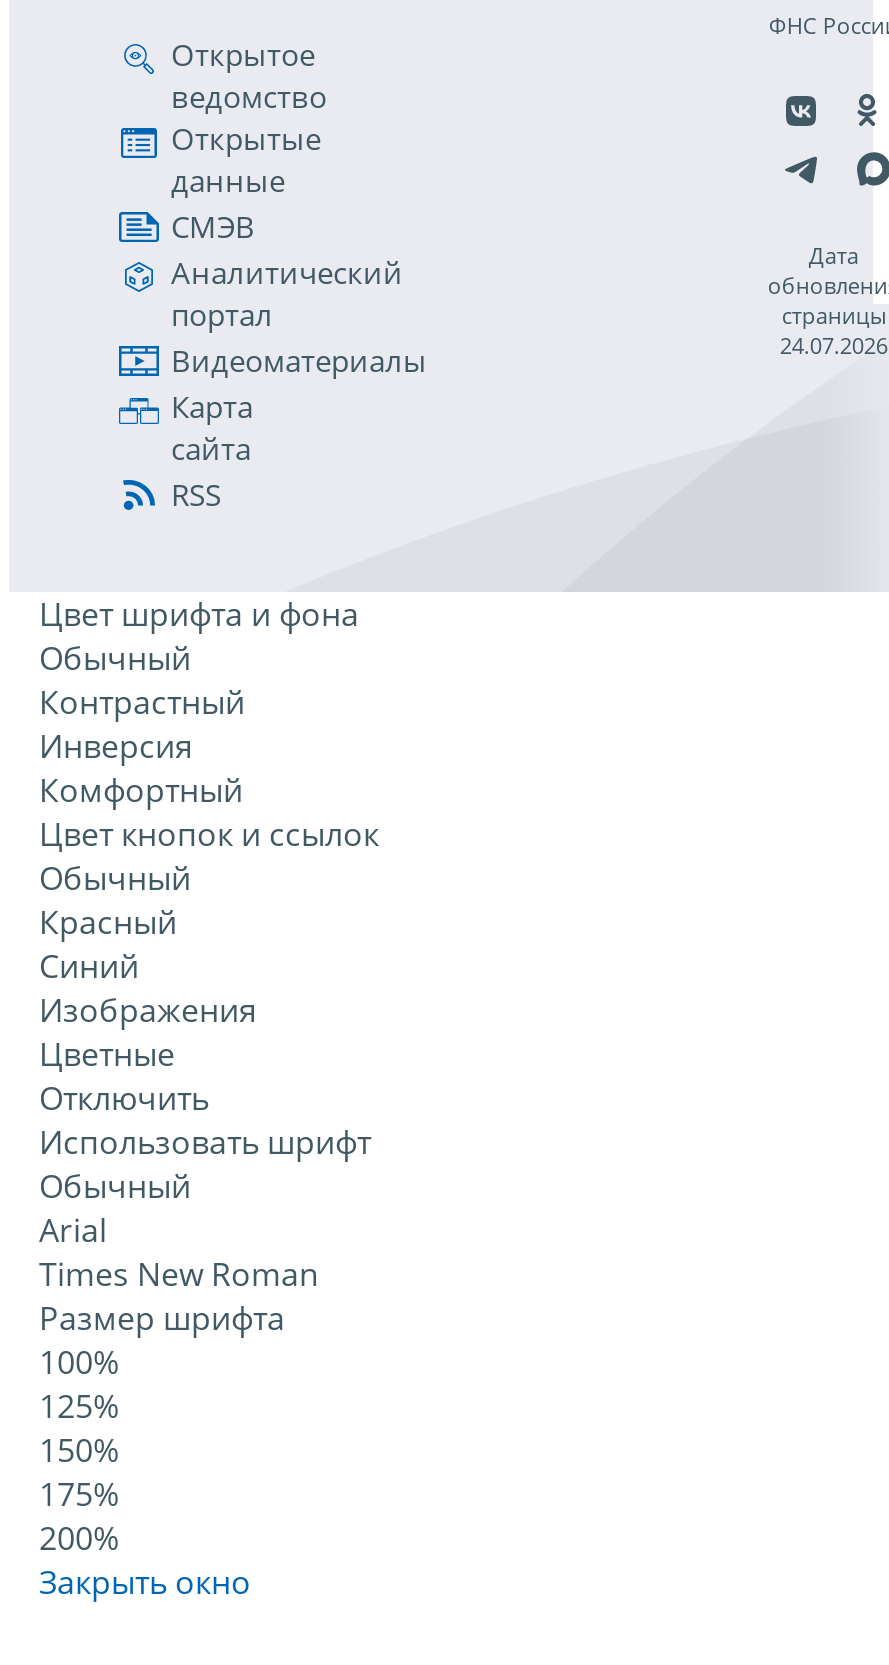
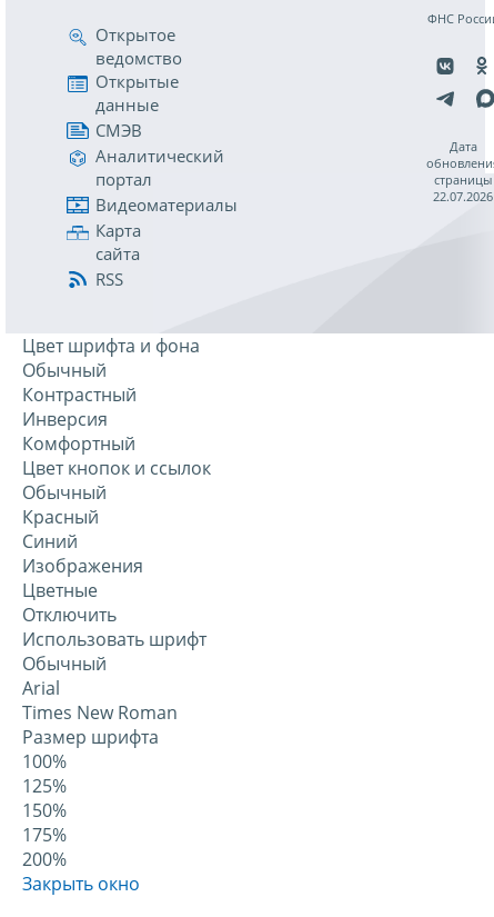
- 24.07.2026
+ 22.07.2026
